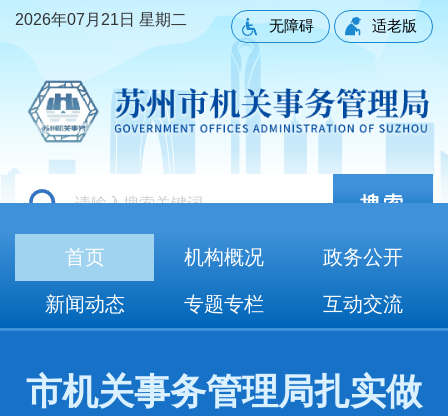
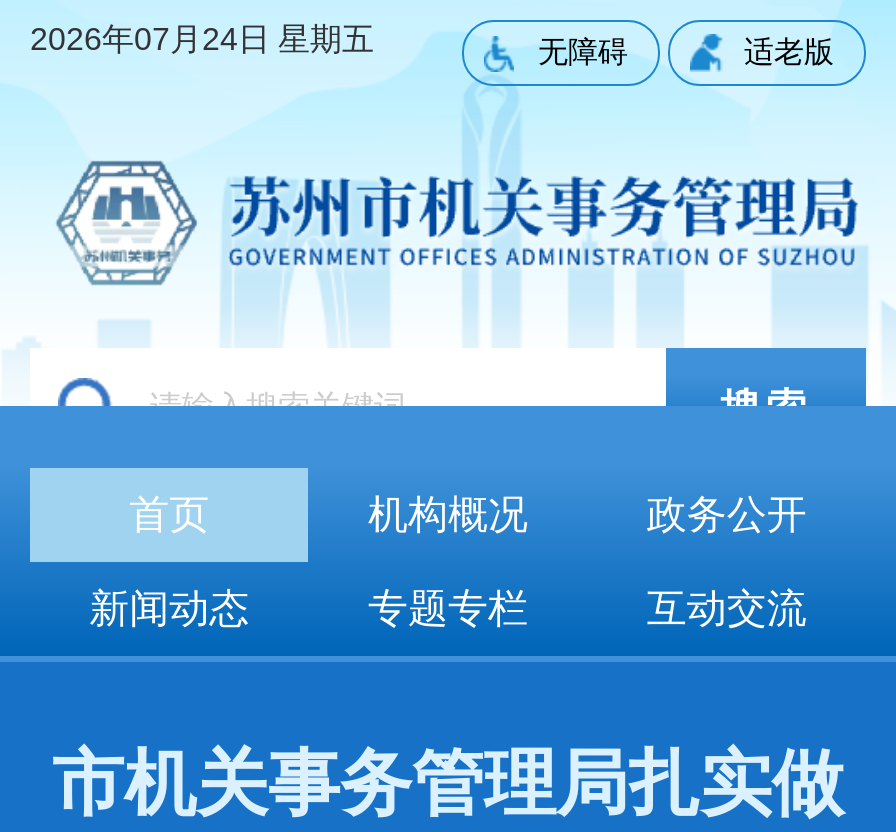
- 2026年07月21日 星期二
+ 2026年07月24日 星期五
